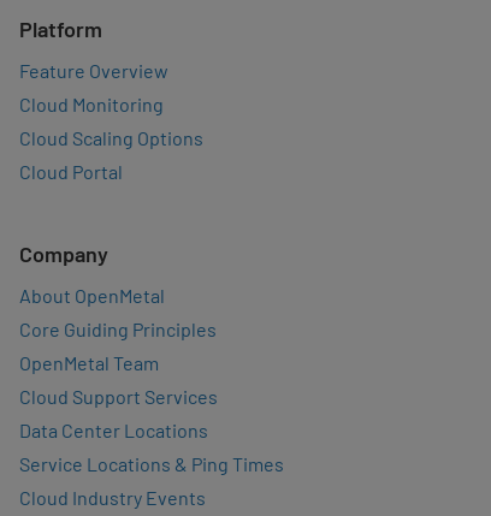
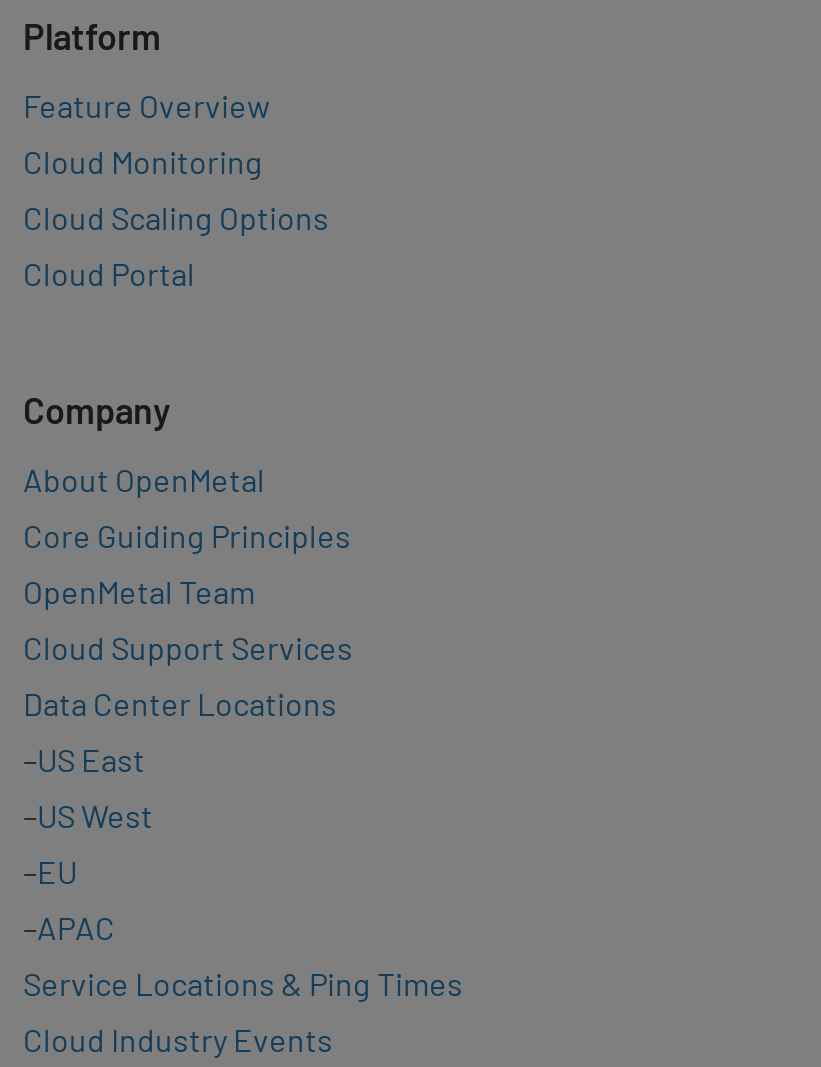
+ –US East
+ –US West
+ –EU
+ –APAC
